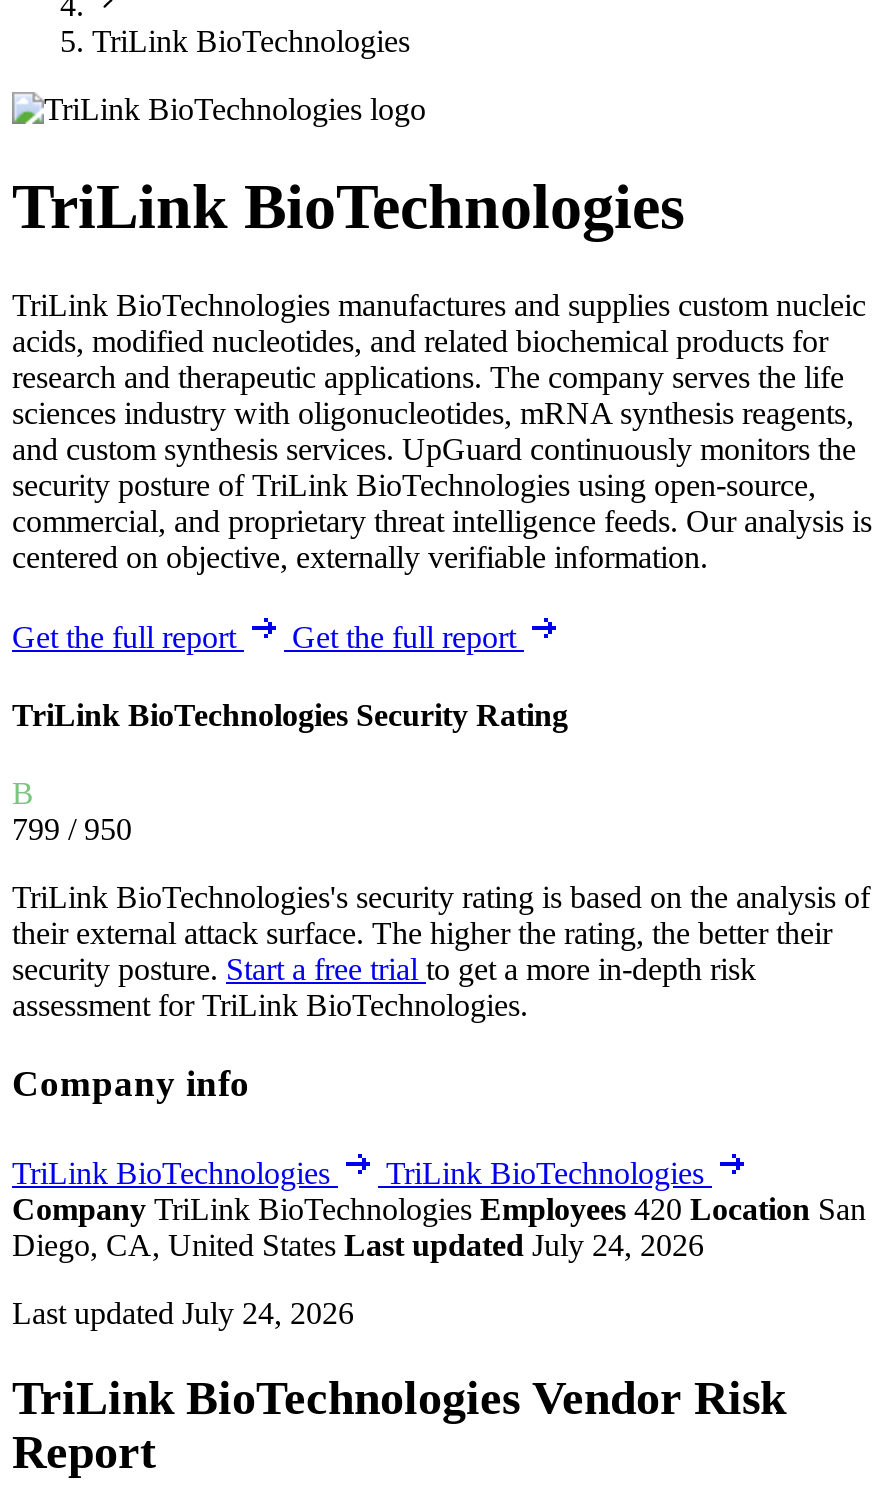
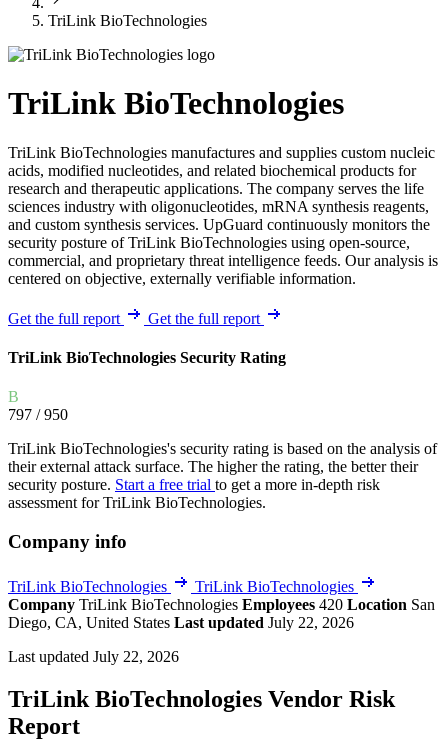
- 799 / 950
+ 797 / 950

- Diego, CA, United States Last updated July 24, 2026
+ Diego, CA, United States Last updated July 22, 2026

- Last updated July 24, 2026
+ Last updated July 22, 2026
